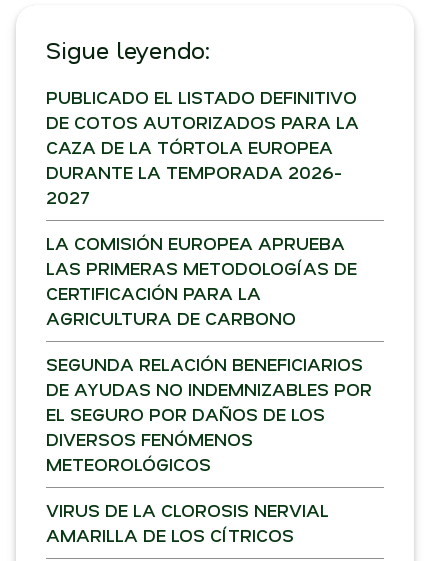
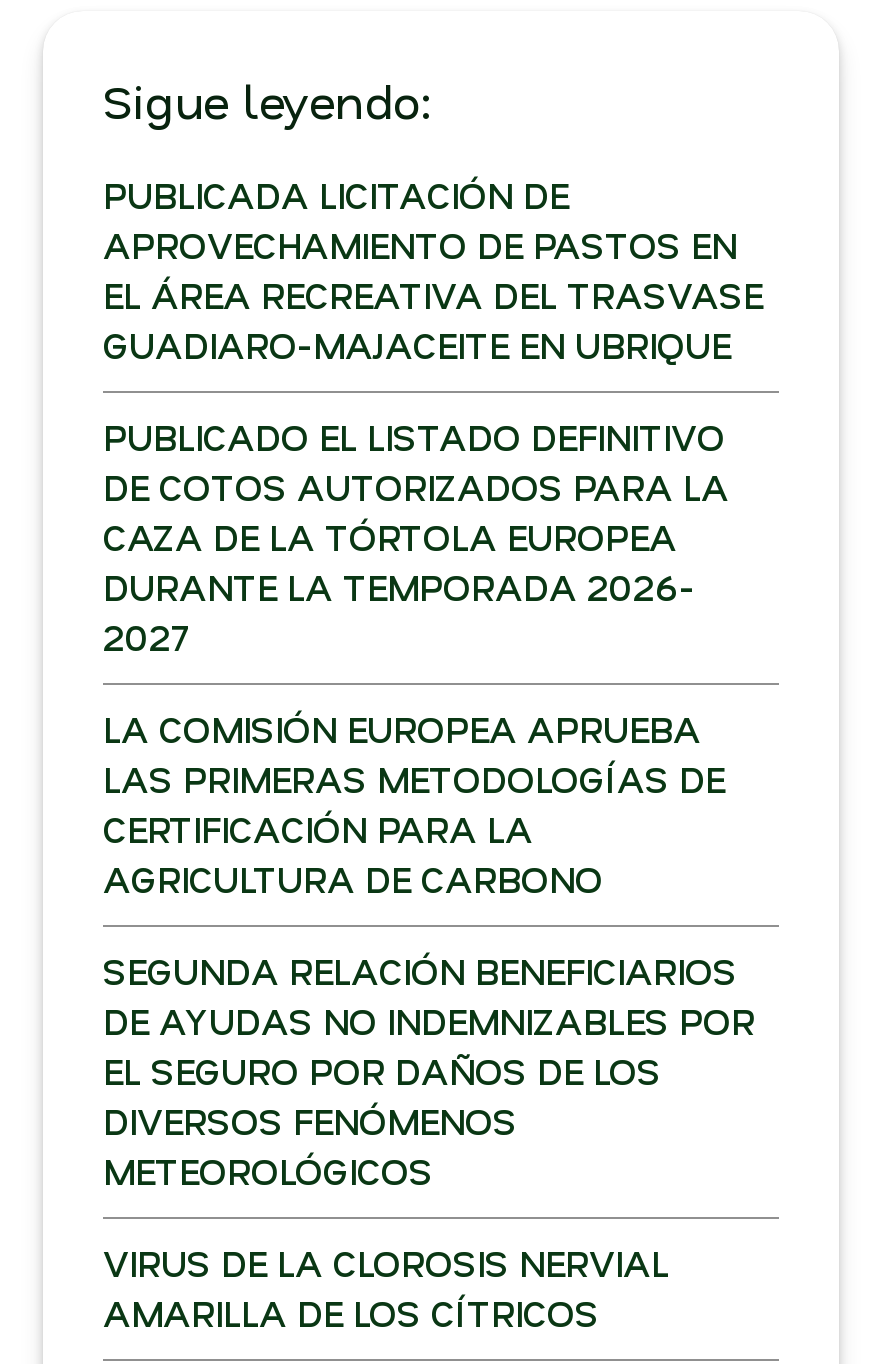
+ PUBLICADA LICITACIÓN DE
+ APROVECHAMIENTO DE PASTOS EN
+ EL ÁREA RECREATIVA DEL TRASVASE
+ GUADIARO-MAJACEITE EN UBRIQUE
